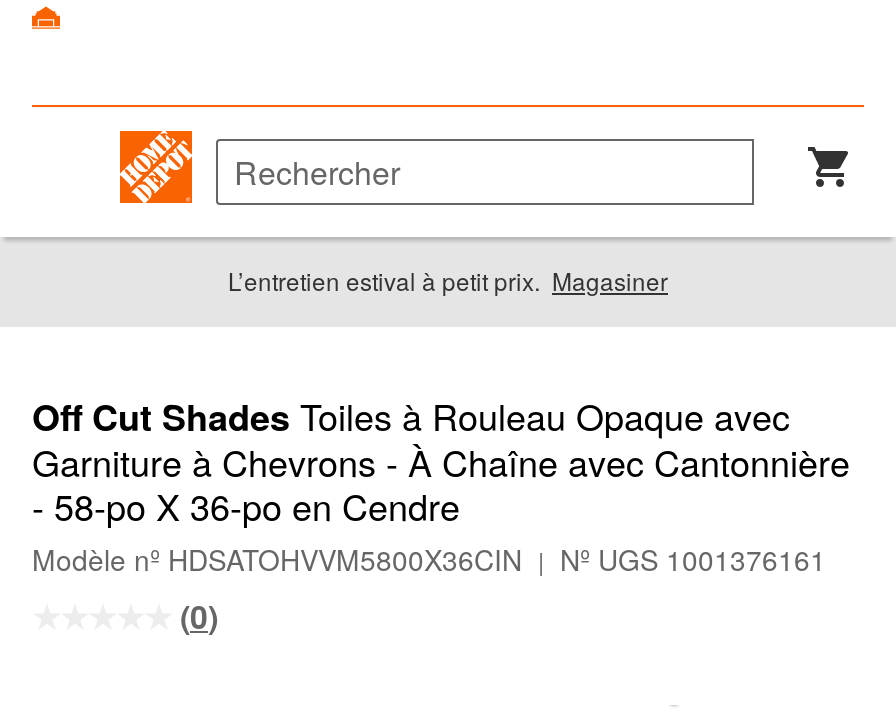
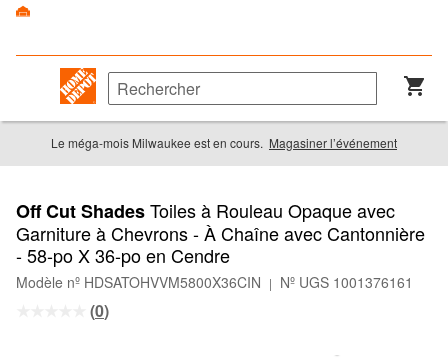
- L’entretien estival à petit prix. Magasiner
+ Le méga-mois Milwaukee est en cours. Magasiner l’événement
